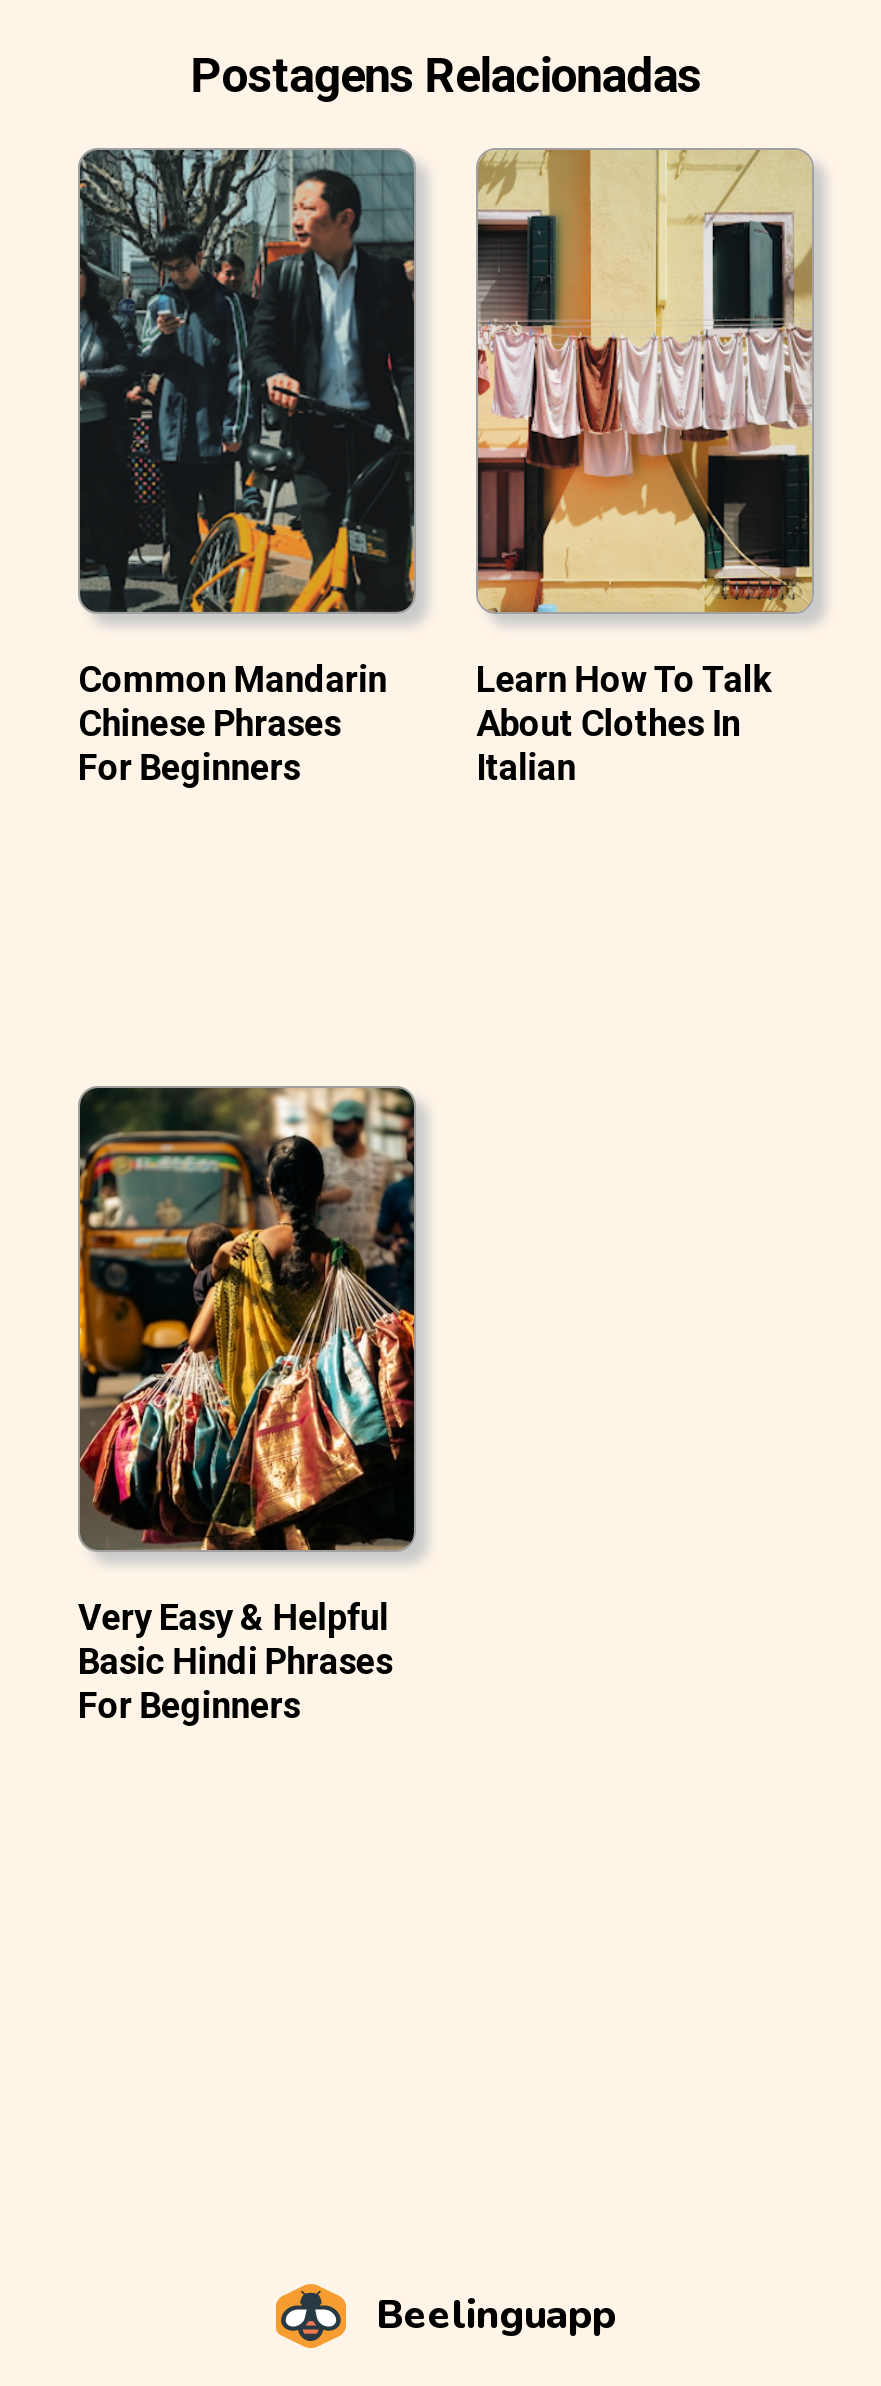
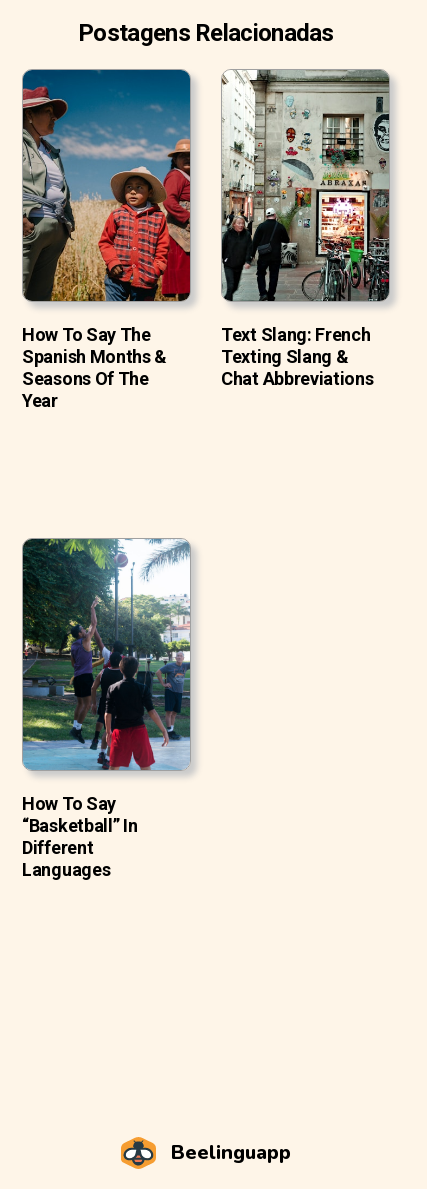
- [image]
- Common Mandarin
- Chinese Phrases
- For Beginners
+ [image]
+ How To Say The
+ Spanish Months &
+ Seasons Of The
+ Year

- [image]
- Learn How To Talk
- About Clothes In
- Italian
+ [image]
+ Text Slang: French
+ Texting Slang &
+ Chat Abbreviations

- [image]
- Very Easy & Helpful
- Basic Hindi Phrases
- For Beginners
+ [image]
+ How To Say
+ “Basketball” In
+ Different
+ Languages
